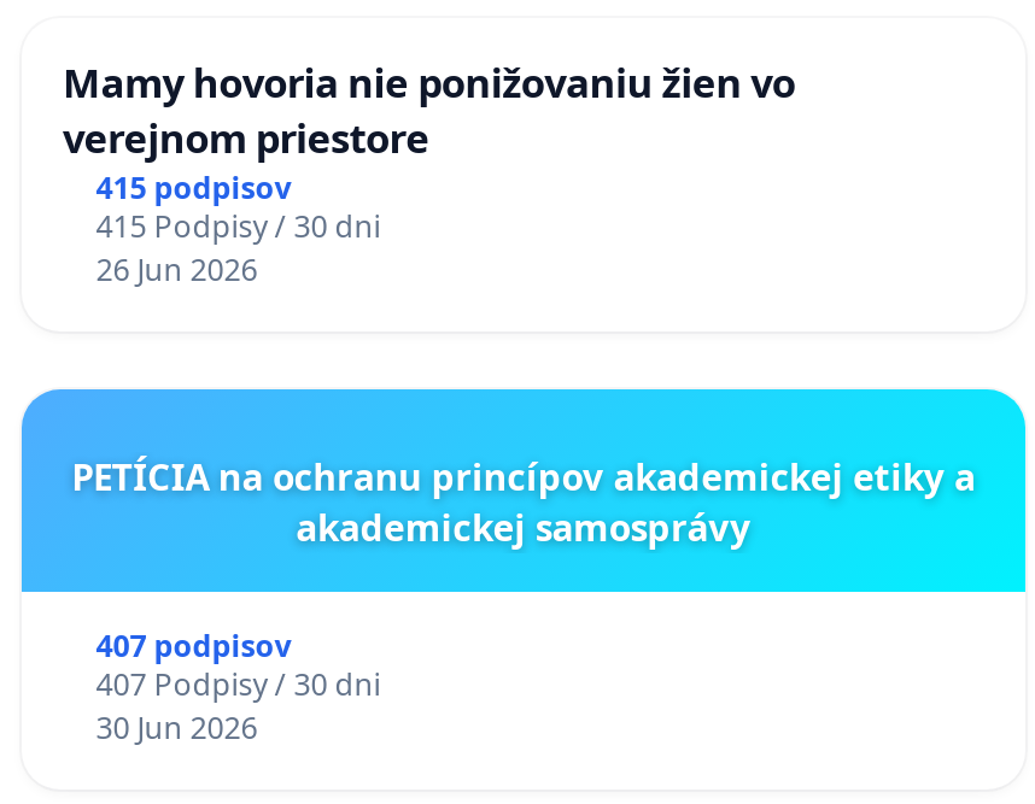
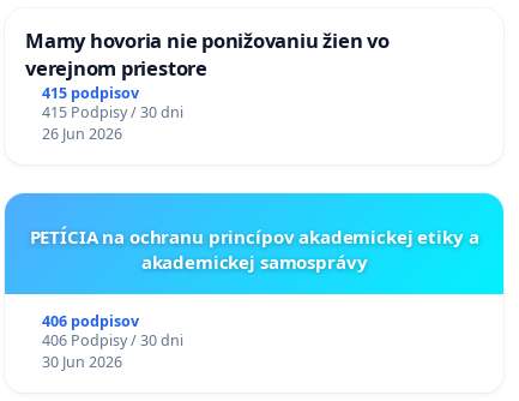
- 407 podpisov
+ 406 podpisov

- 407 Podpisy / 30 dni
+ 406 Podpisy / 30 dni
